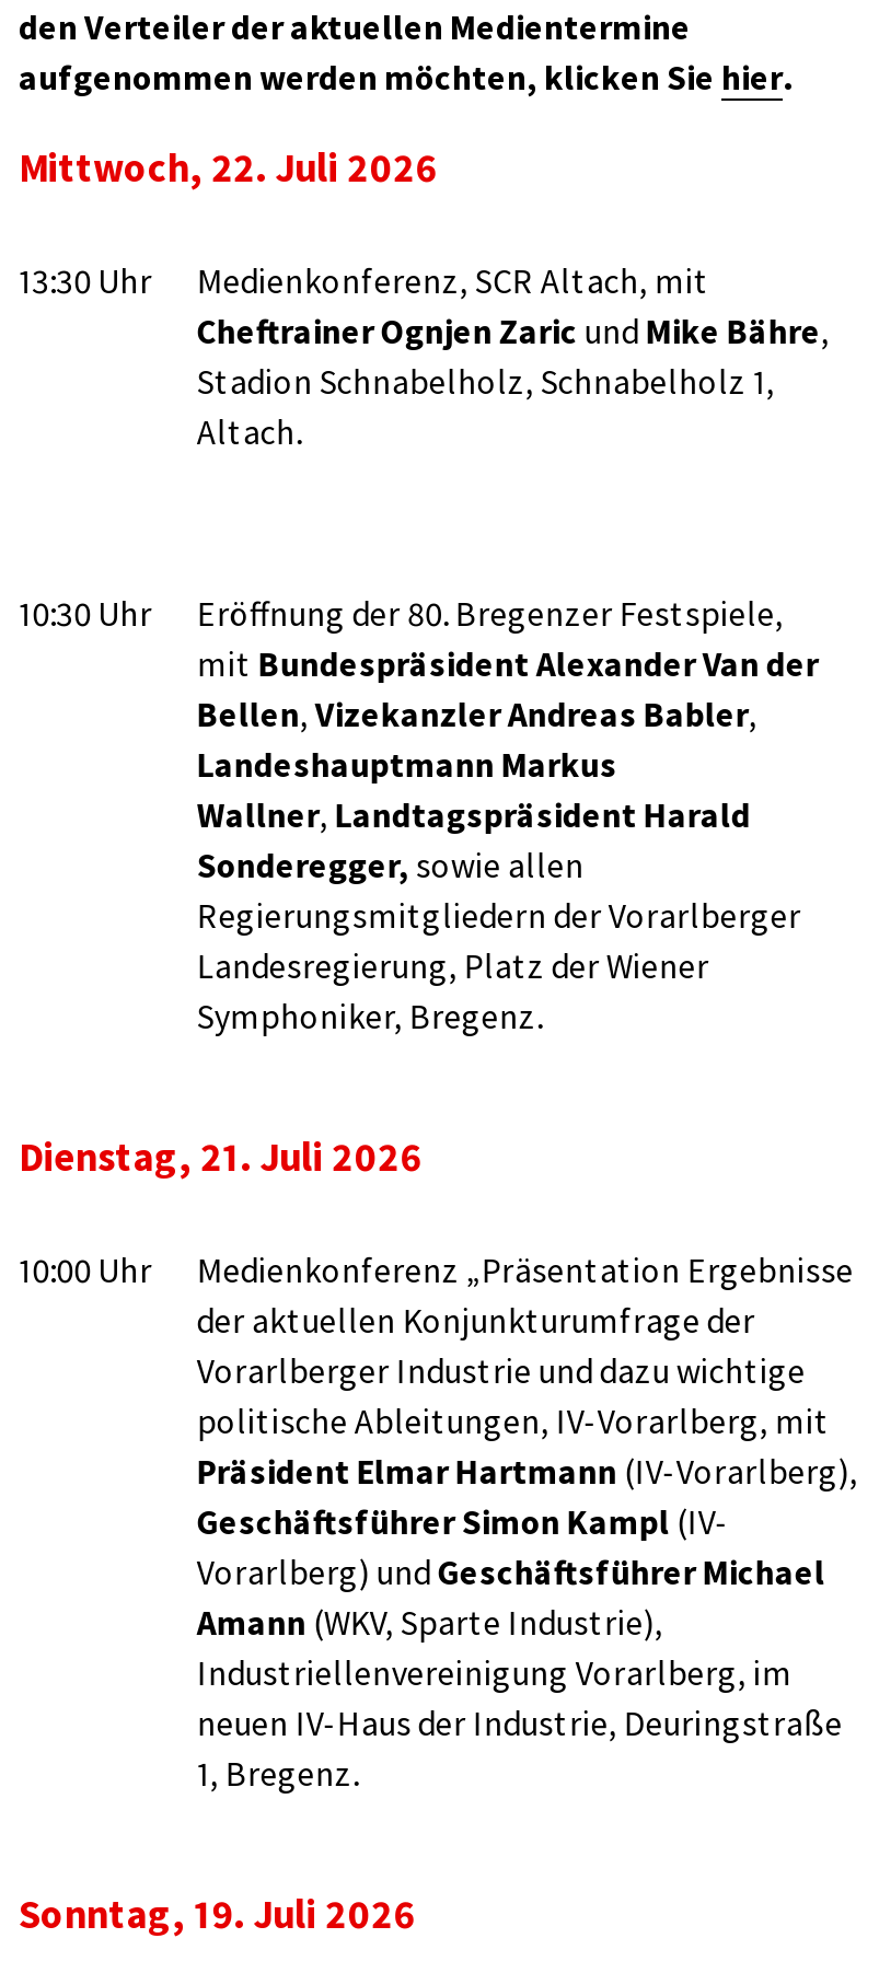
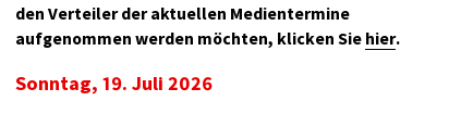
- Mittwoch, 22. Juli 2026
- 13:30 Uhr
- Medienkonferenz, SCR Altach, mit
- Cheftrainer Ognjen Zaric und Mike Bähre,
- Stadion Schnabelholz, Schnabelholz 1,
- Altach.

- 10:30 Uhr
- Eröffnung der 80. Bregenzer Festspiele,
- mit Bundespräsident Alexander Van der
- Bellen, Vizekanzler Andreas Babler,
- Landeshauptmann Markus
- Wallner, Landtagspräsident Harald
- Sonderegger, sowie allen
- Regierungsmitgliedern der Vorarlberger
- Landesregierung, Platz der Wiener
- Symphoniker, Bregenz.
- Dienstag, 21. Juli 2026
- 10:00 Uhr
- Medienkonferenz „Präsentation Ergebnisse
- der aktuellen Konjunkturumfrage der
- Vorarlberger Industrie und dazu wichtige
- politische Ableitungen, IV-Vorarlberg, mit
- Präsident Elmar Hartmann (IV-Vorarlberg),
- Geschäftsführer Simon Kampl (IV-
- Vorarlberg) und Geschäftsführer Michael
- Amann (WKV, Sparte Industrie),
- Industriellenvereinigung Vorarlberg, im
- neuen IV-Haus der Industrie, Deuringstraße
- 1, Bregenz.
